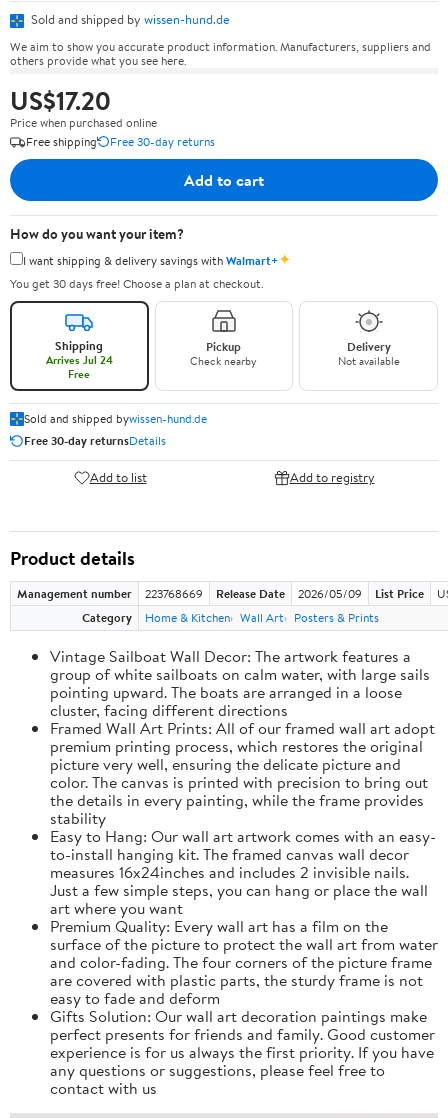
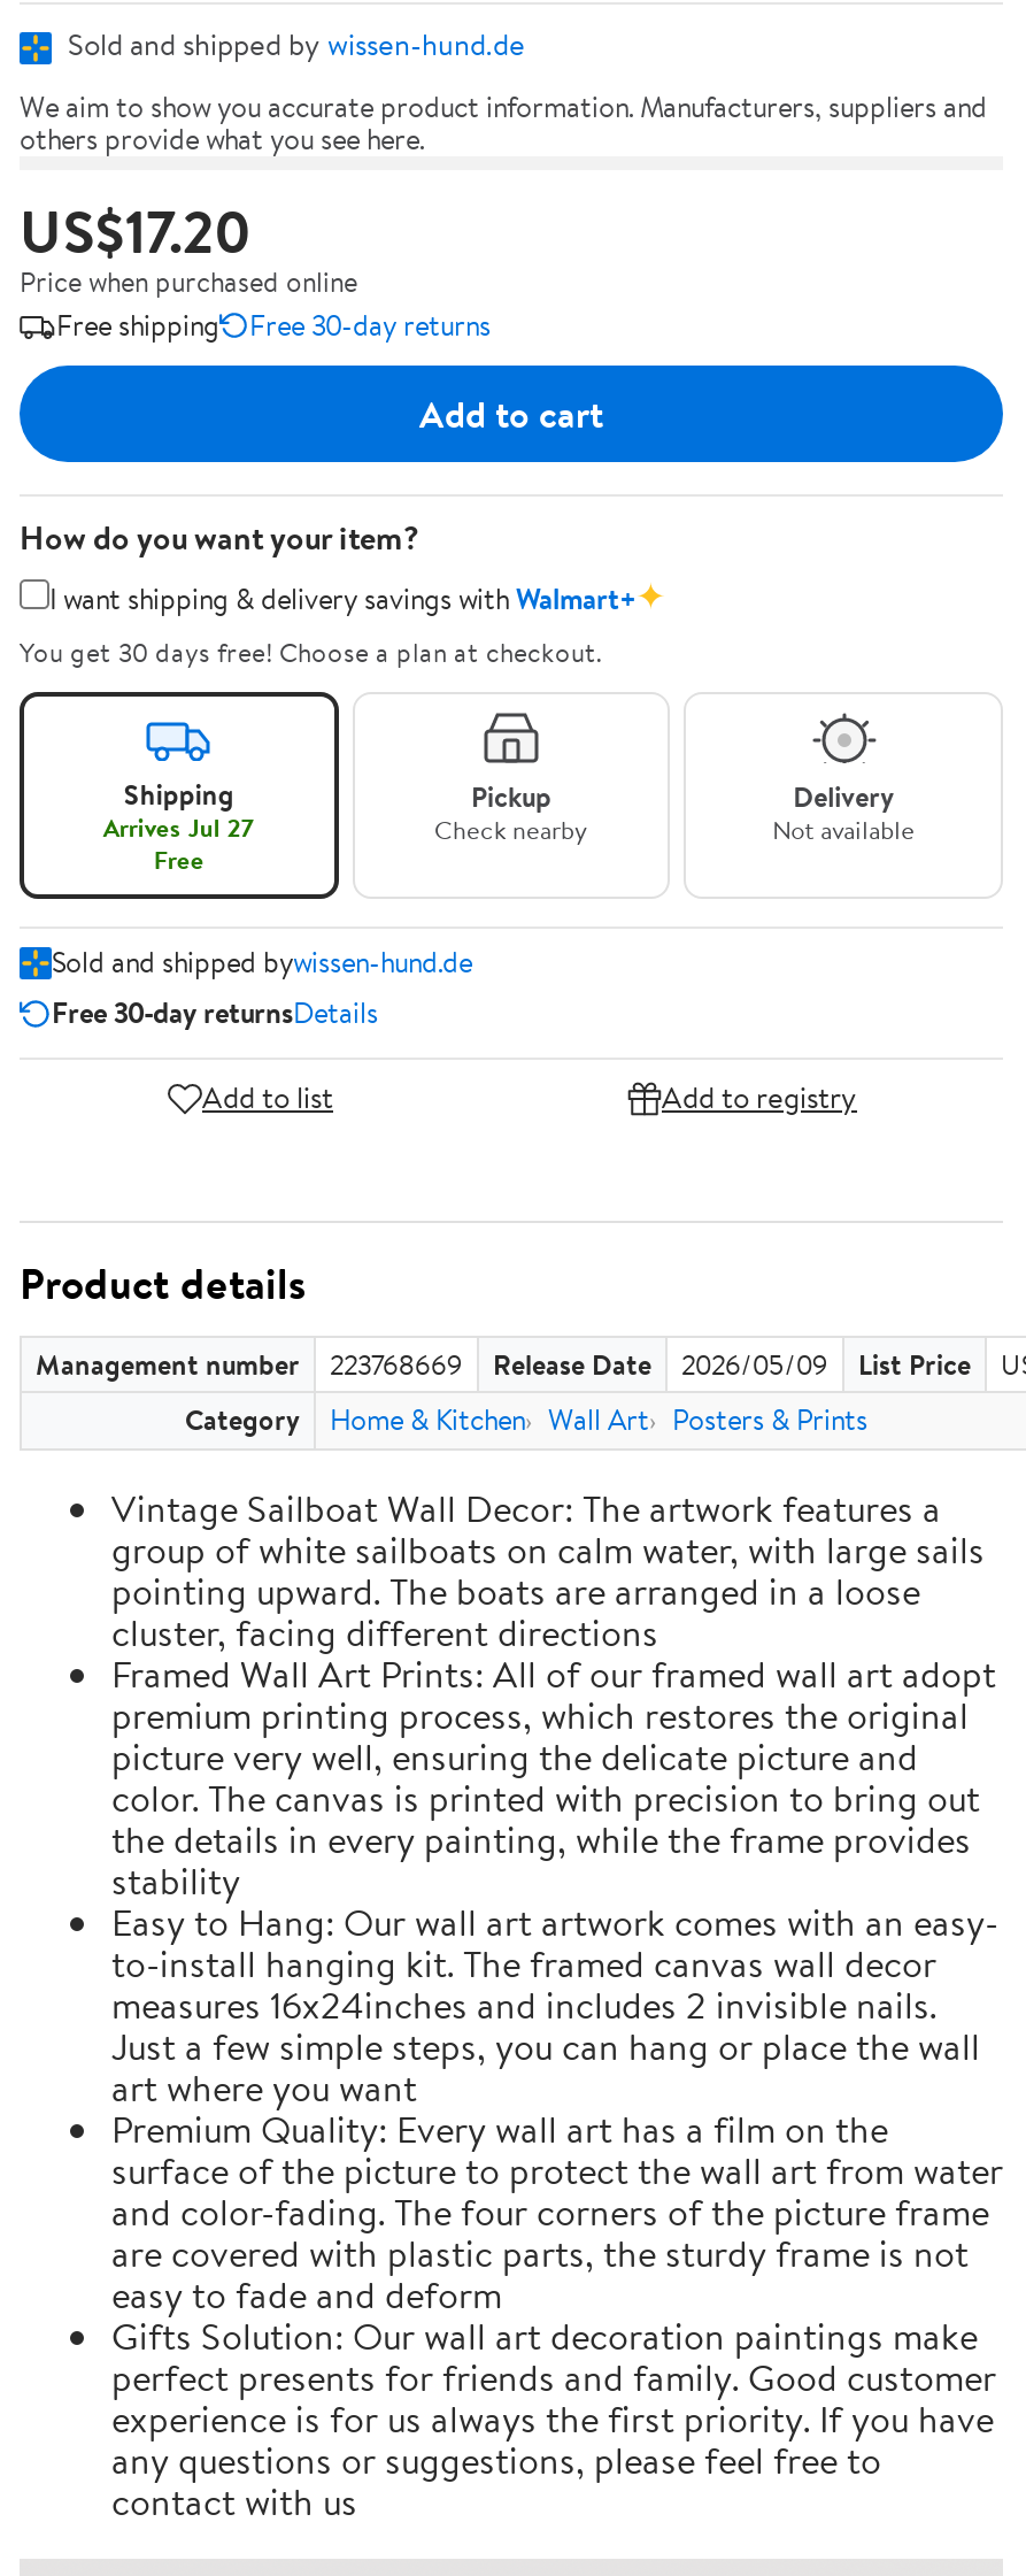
- Arrives Jul 24
+ Arrives Jul 27
